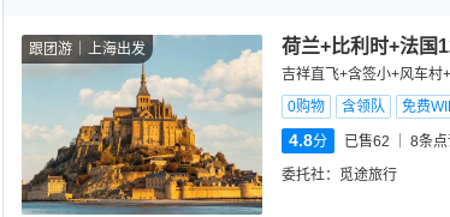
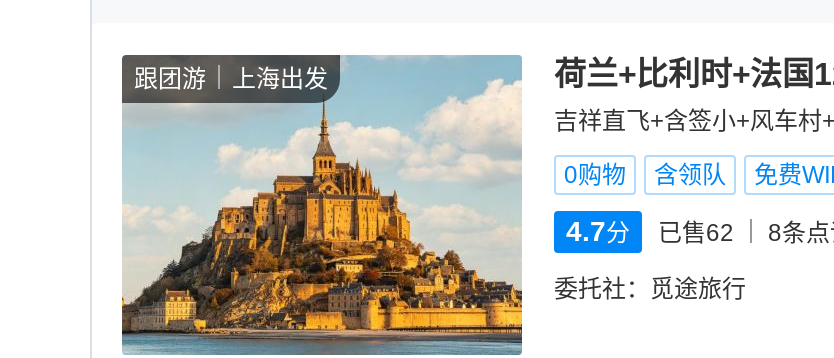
- 4.8分
+ 4.7分
